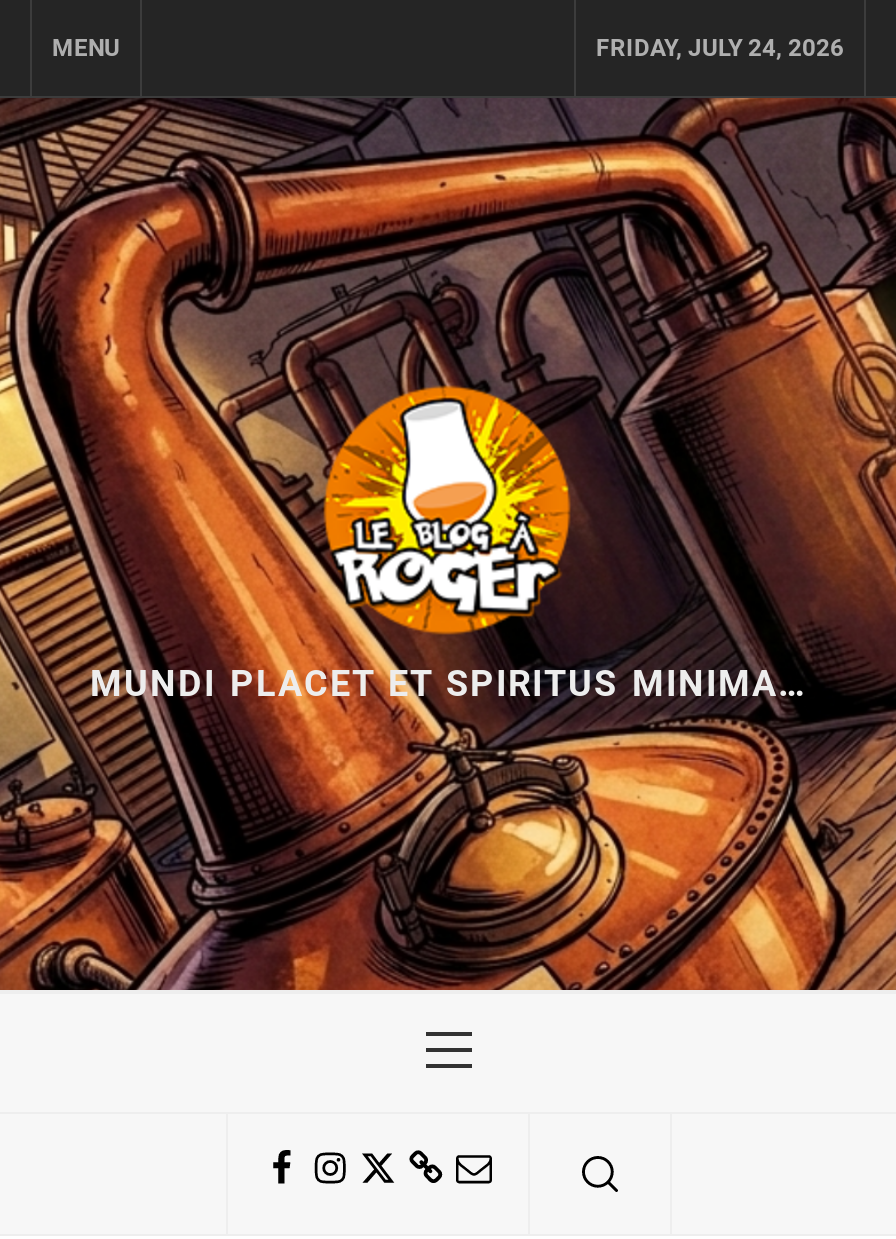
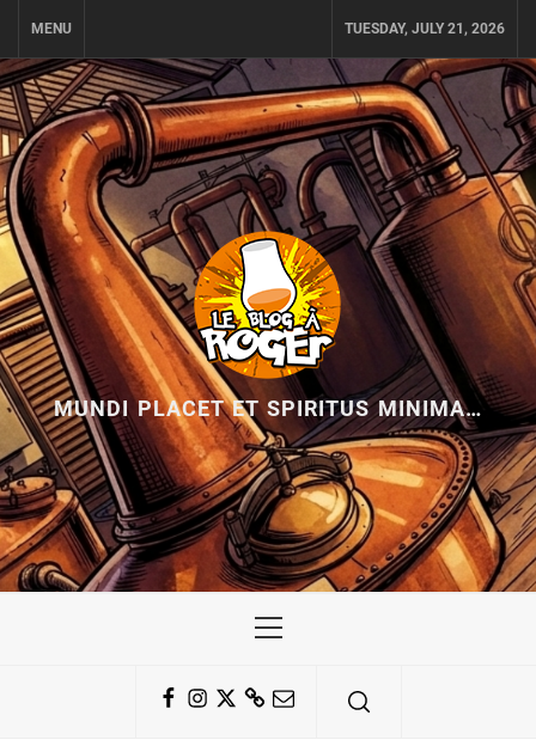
- FRIDAY, JULY 24, 2026
+ TUESDAY, JULY 21, 2026
